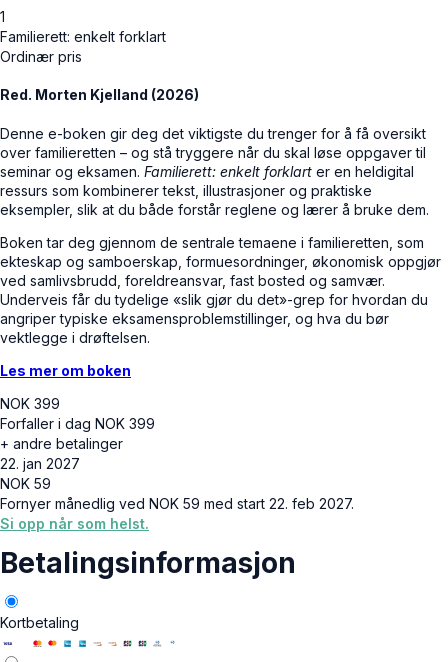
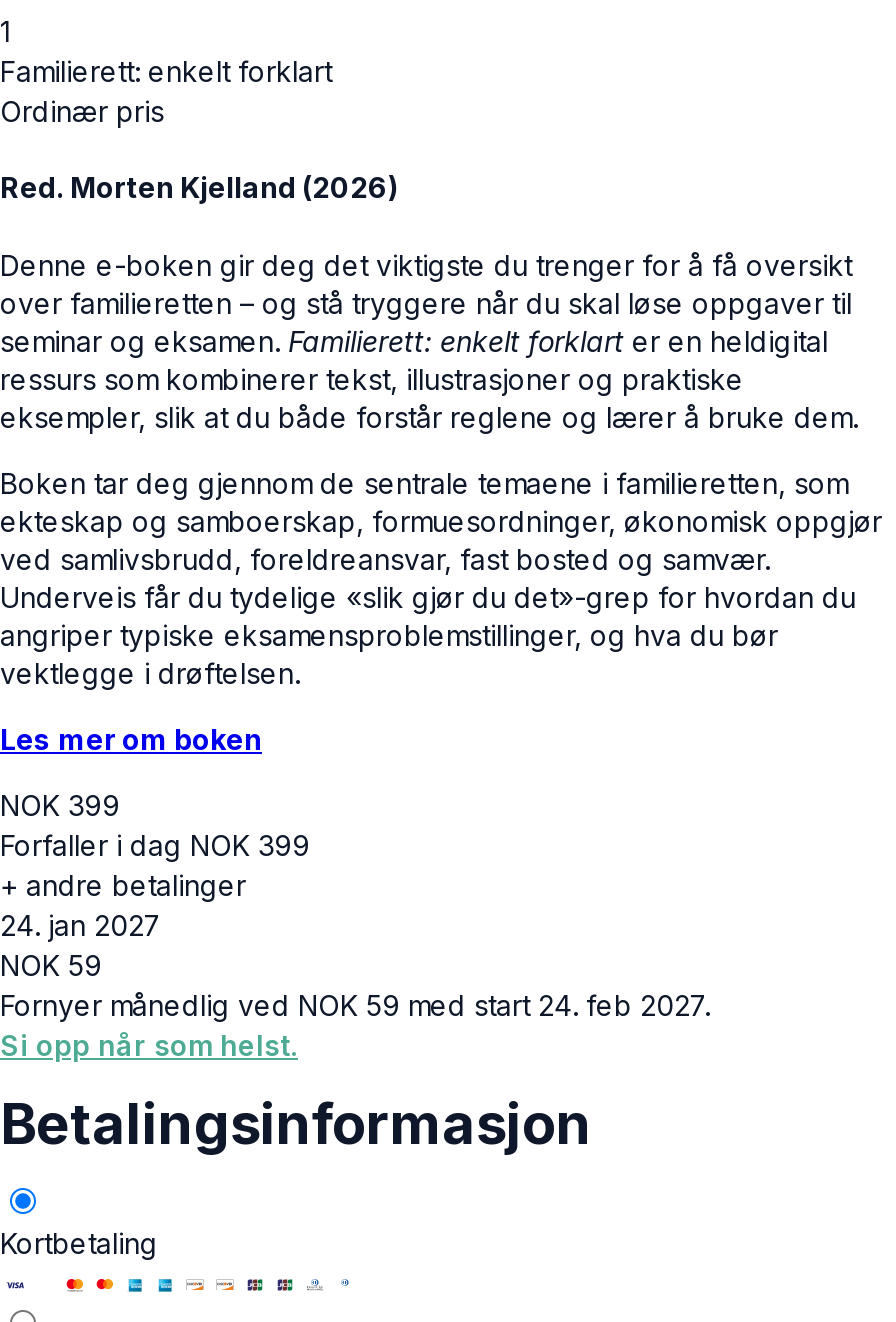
- 22. jan 2027
+ 24. jan 2027

- Fornyer månedlig ved NOK 59 med start 22. feb 2027.
+ Fornyer månedlig ved NOK 59 med start 24. feb 2027.
